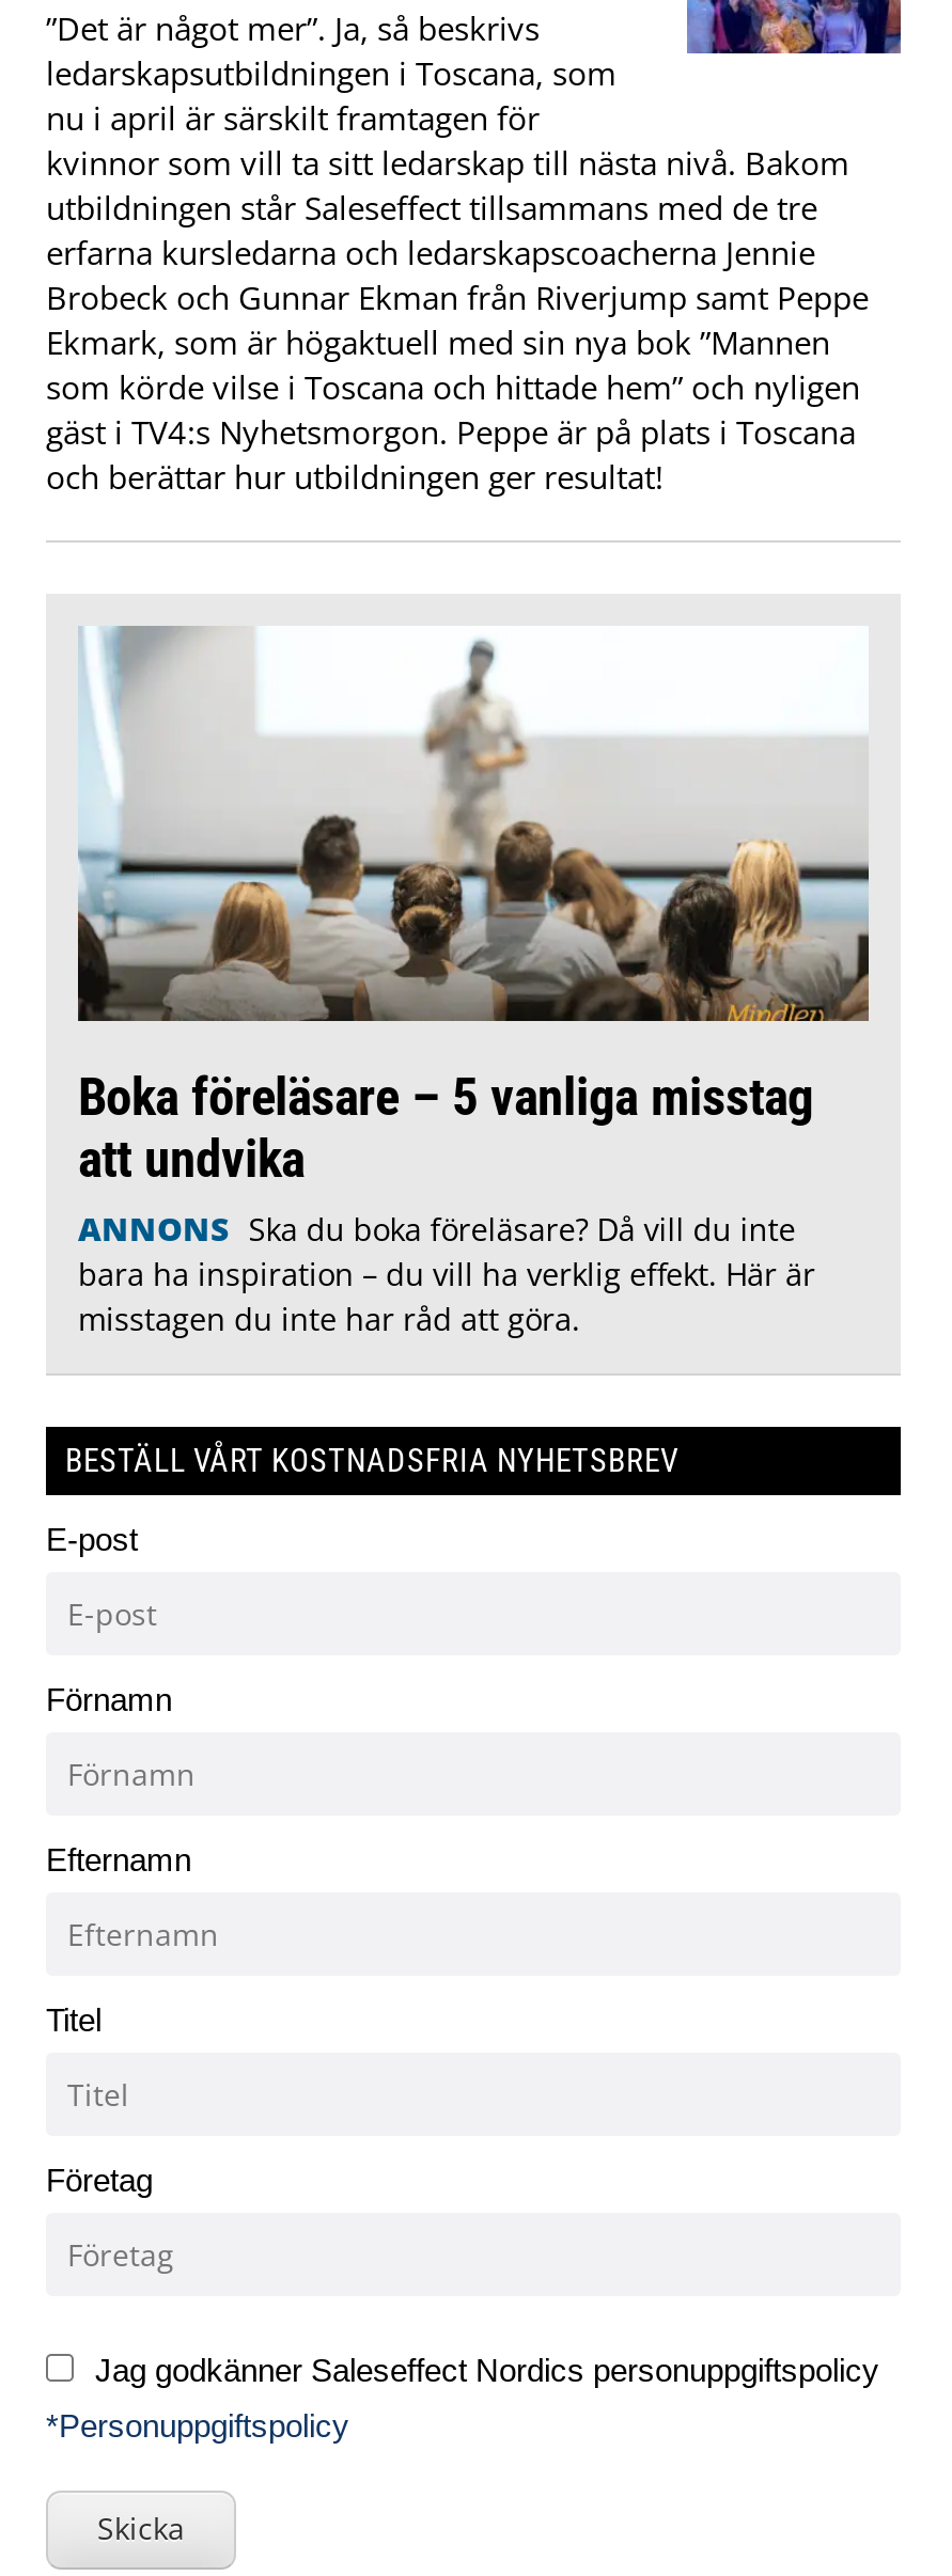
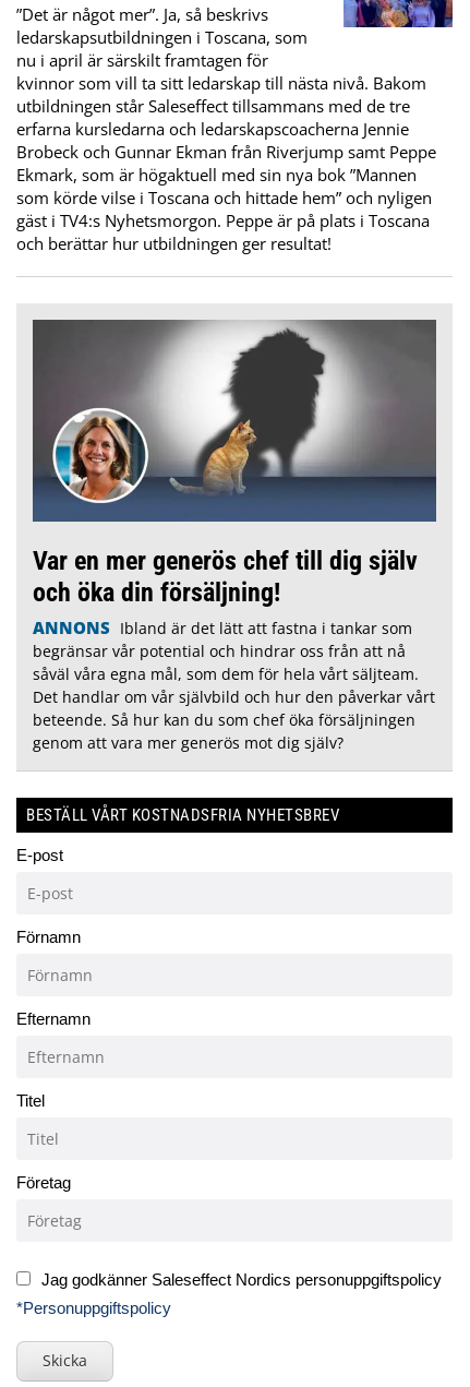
- [image]
- Boka föreläsare – 5 vanliga misstag
- att undvika
- ANNONS Ska du boka föreläsare? Då vill du inte
- bara ha inspiration – du vill ha verklig effekt. Här är
- misstagen du inte har råd att göra.
+ [image]
+ Var en mer generös chef till dig själv
+ och öka din försäljning!
+ ANNONS Ibland är det lätt att fastna i tankar som
+ begränsar vår potential och hindrar oss från att nå
+ såväl våra egna mål, som dem för hela vårt säljteam.
+ Det handlar om vår självbild och hur den påverkar vårt
+ beteende. Så hur kan du som chef öka försäljningen
+ genom att vara mer generös mot dig själv?
